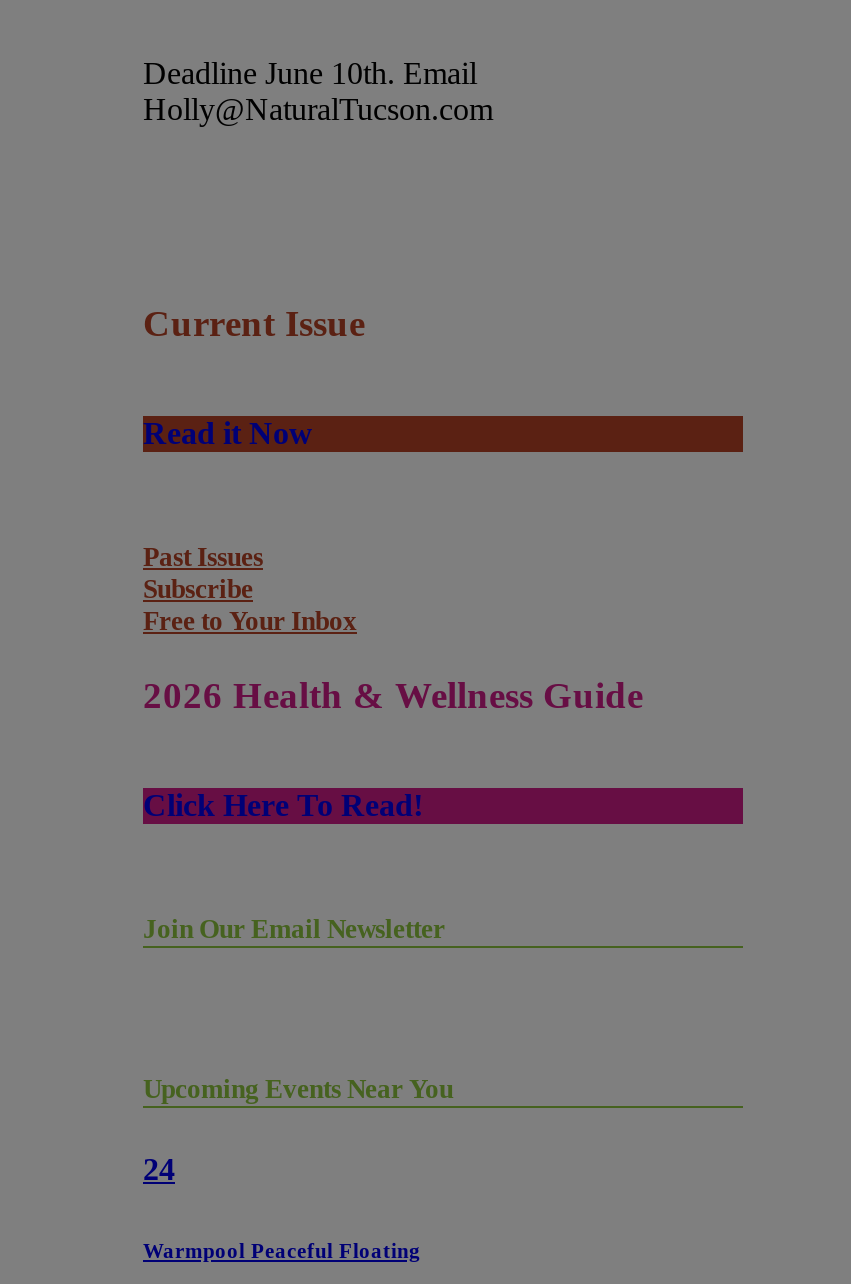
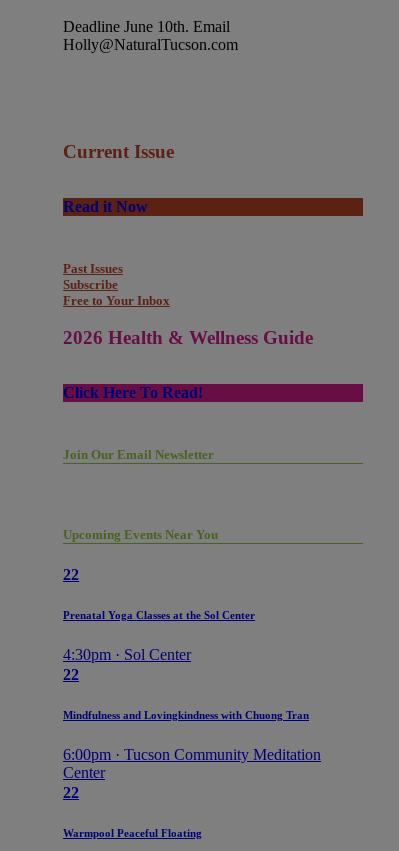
- 24
+ 22
+ Prenatal Yoga Classes at the Sol Center
+ 4:30pm · Sol Center
+ 22
+ Mindfulness and Lovingkindness with Chuong Tran
+ 6:00pm · Tucson Community Meditation
+ Center
+ 22
